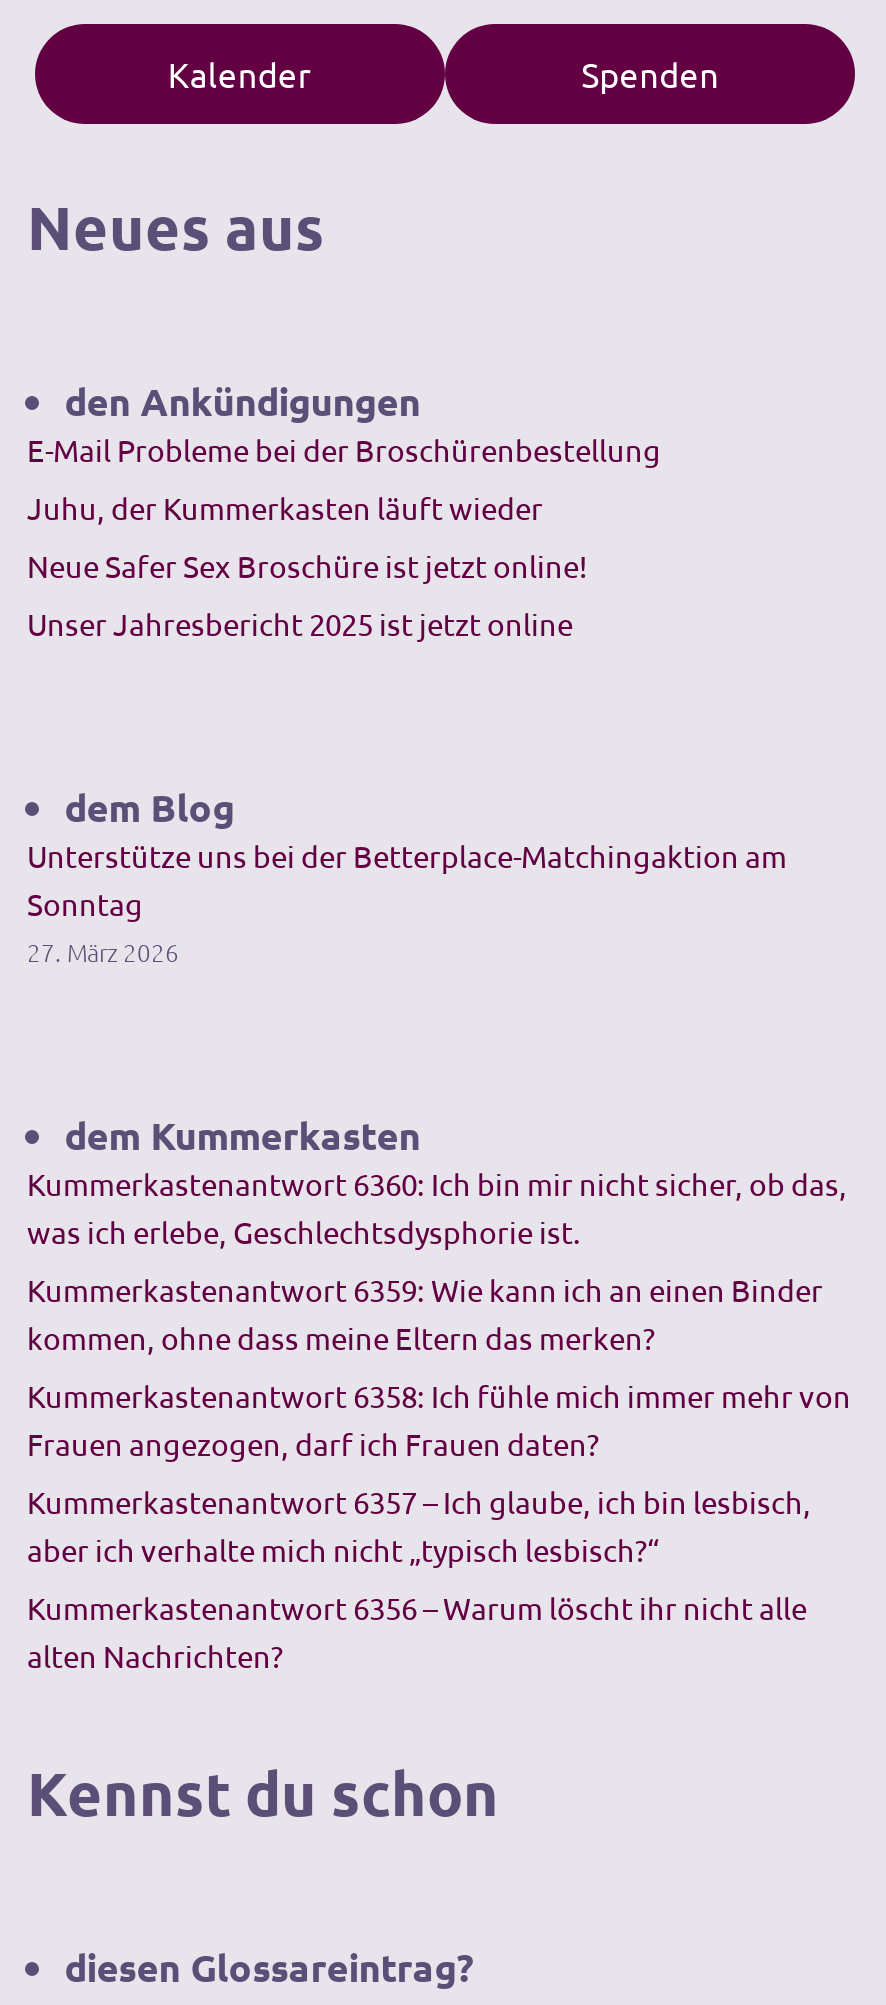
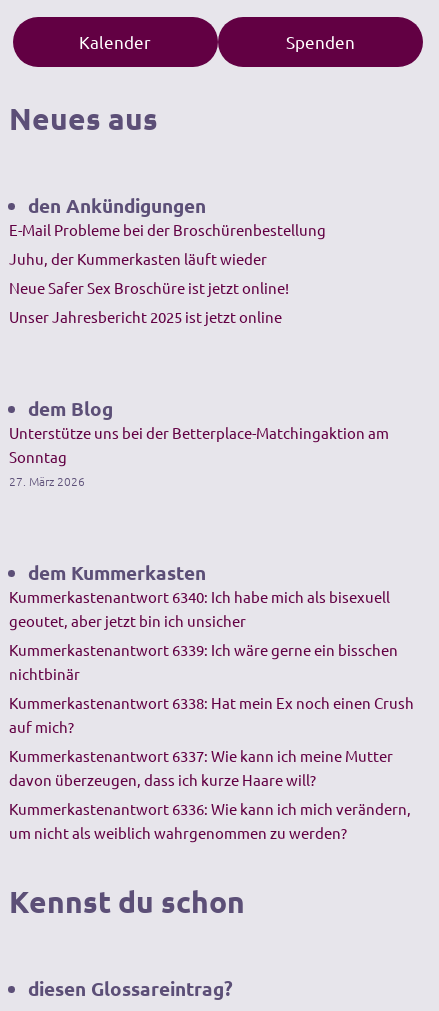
- Kummerkastenantwort 6360: Ich bin mir nicht sicher, ob das,
- was ich erlebe, Geschlechtsdysphorie ist.
+ Kummerkastenantwort 6340: Ich habe mich als bisexuell
+ geoutet, aber jetzt bin ich unsicher

- Kummerkastenantwort 6359: Wie kann ich an einen Binder
- kommen, ohne dass meine Eltern das merken?
+ Kummerkastenantwort 6339: Ich wäre gerne ein bisschen
+ nichtbinär

- Kummerkastenantwort 6358: Ich fühle mich immer mehr von
- Frauen angezogen, darf ich Frauen daten?
+ Kummerkastenantwort 6338: Hat mein Ex noch einen Crush
+ auf mich?

- Kummerkastenantwort 6357 – Ich glaube, ich bin lesbisch,
- aber ich verhalte mich nicht „typisch lesbisch?“
+ Kummerkastenantwort 6337: Wie kann ich meine Mutter
+ davon überzeugen, dass ich kurze Haare will?

- Kummerkastenantwort 6356 – Warum löscht ihr nicht alle
- alten Nachrichten?
+ Kummerkastenantwort 6336: Wie kann ich mich verändern,
+ um nicht als weiblich wahrgenommen zu werden?
